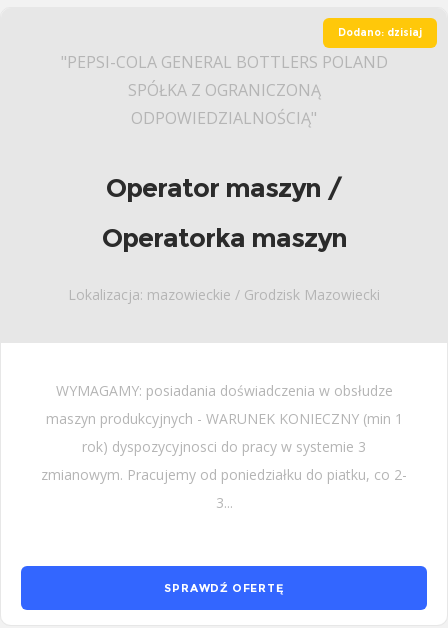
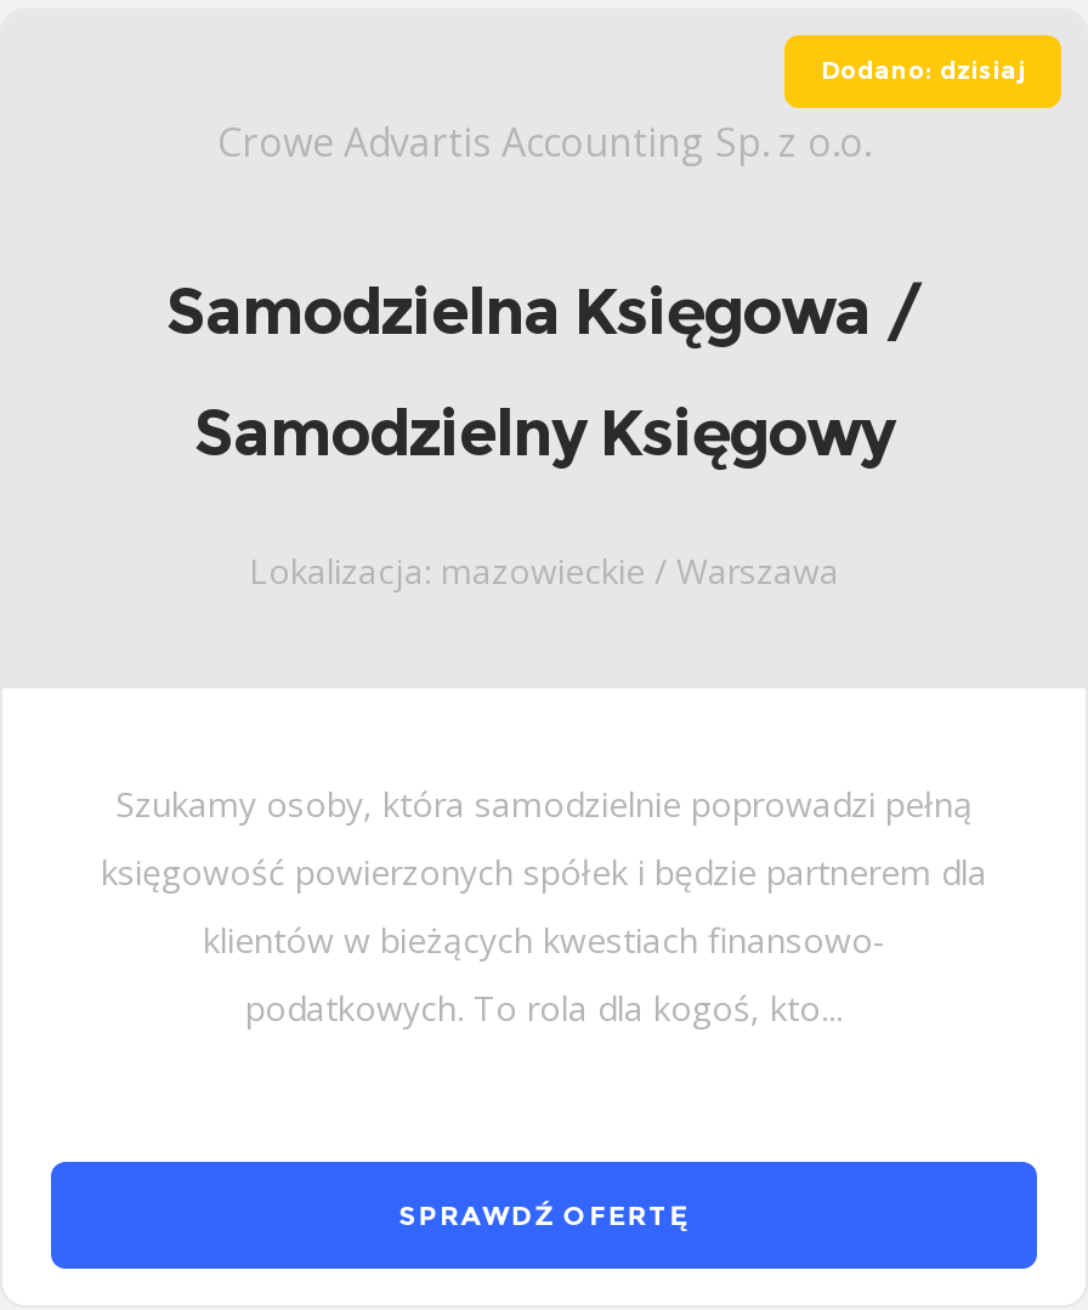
- "PEPSI-COLA GENERAL BOTTLERS POLAND
- SPÓŁKA Z OGRANICZONĄ
- ODPOWIEDZIALNOŚCIĄ"
- Operator maszyn /
- Operatorka maszyn
- Lokalizacja: mazowieckie / Grodzisk Mazowiecki
+ Crowe Advartis Accounting Sp. z o.o.
+ Samodzielna Księgowa /
+ Samodzielny Księgowy
+ Lokalizacja: mazowieckie / Warszawa

- WYMAGAMY: posiadania doświadczenia w obsłudze
- maszyn produkcyjnych - WARUNEK KONIECZNY (min 1
- rok) dyspozycyjnosci do pracy w systemie 3
- zmianowym. Pracujemy od poniedziałku do piatku, co 2-
- 3...
+ Szukamy osoby, która samodzielnie poprowadzi pełną
+ księgowość powierzonych spółek i będzie partnerem dla
+ klientów w bieżących kwestiach finansowo-
+ podatkowych. To rola dla kogoś, kto...
